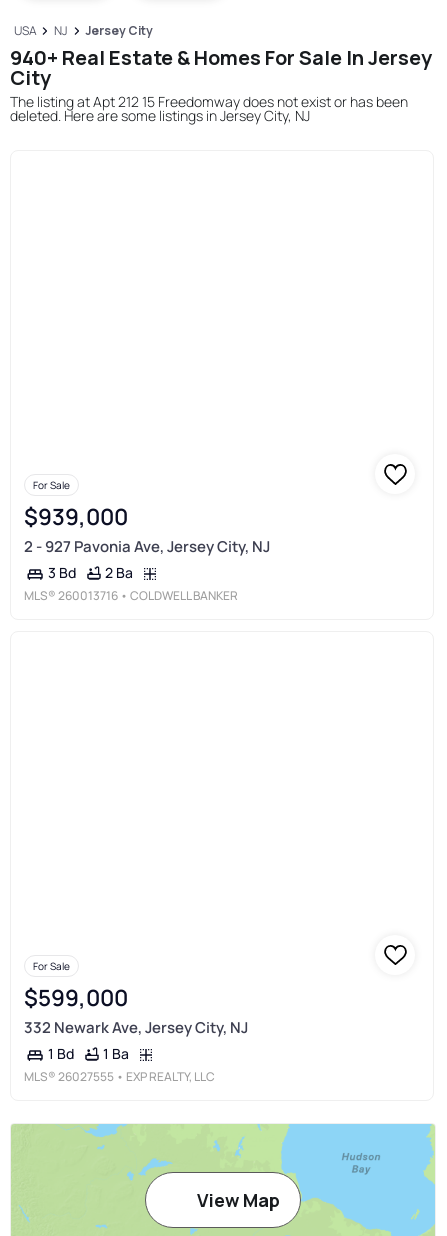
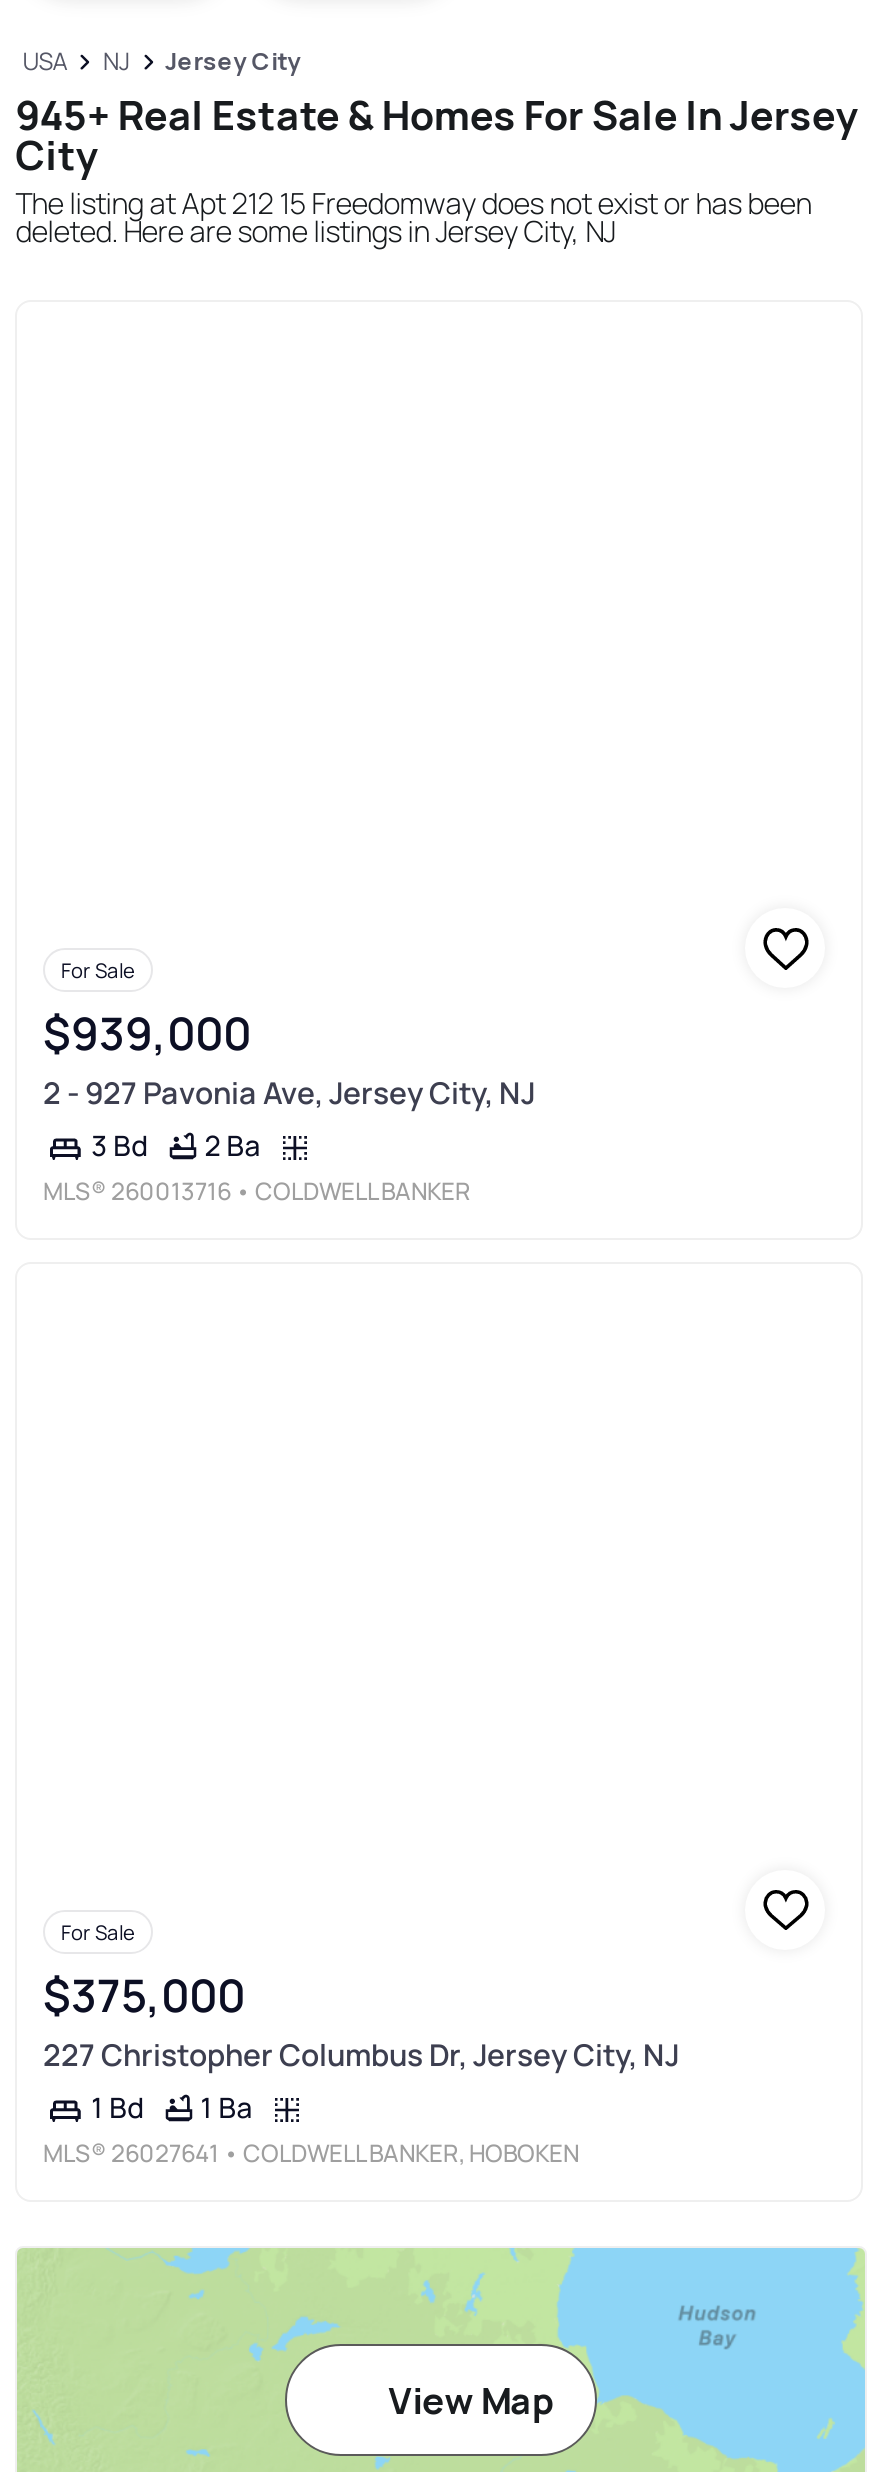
- 940+ Real Estate & Homes For Sale In Jersey
+ 945+ Real Estate & Homes For Sale In Jersey

- $599,000
- 332 Newark Ave, Jersey City, NJ
+ $375,000
+ 227 Christopher Columbus Dr, Jersey City, NJ

- MLS® 26027555 • EXP REALTY, LLC
+ MLS® 26027641 • COLDWELL BANKER, HOBOKEN
